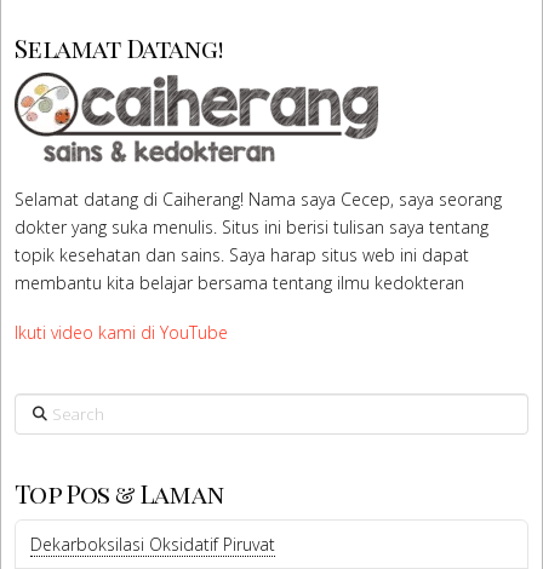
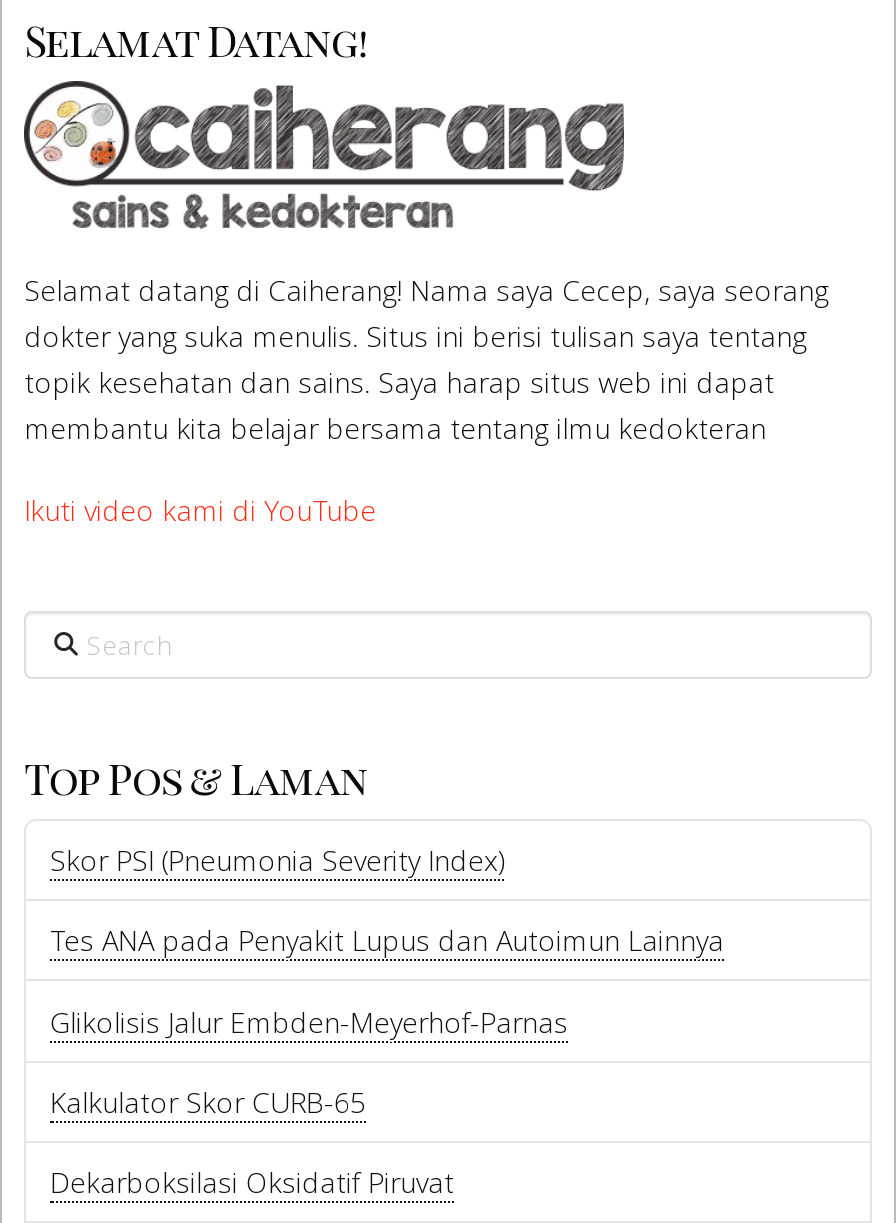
+ Skor PSI (Pneumonia Severity Index)
+ Tes ANA pada Penyakit Lupus dan Autoimun Lainnya
+ Glikolisis Jalur Embden-Meyerhof-Parnas
+ Kalkulator Skor CURB-65
